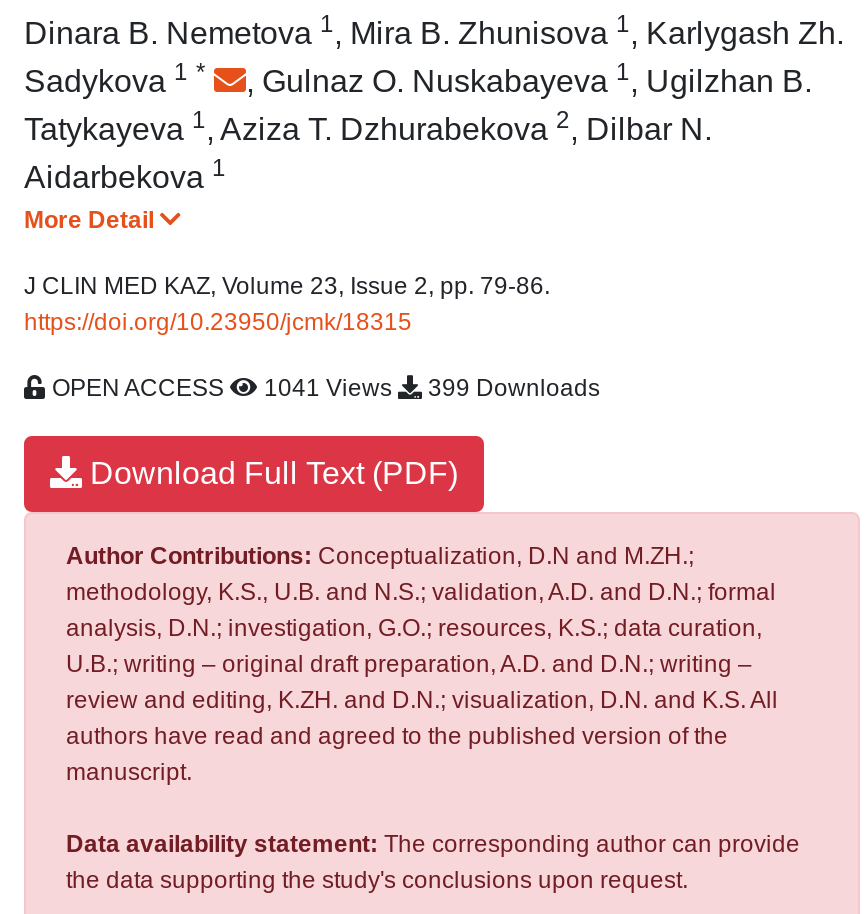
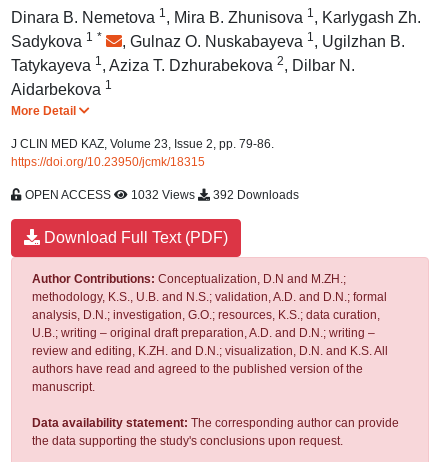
- 1041 Views
+ 1032 Views

- 399 Downloads
+ 392 Downloads
